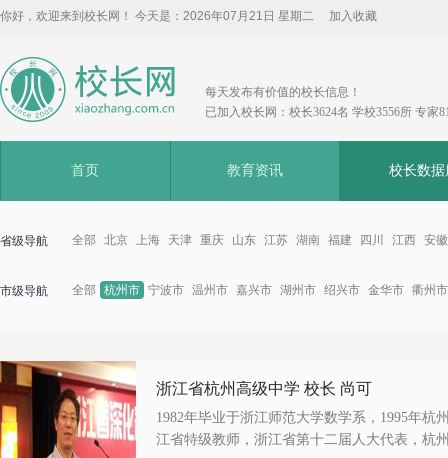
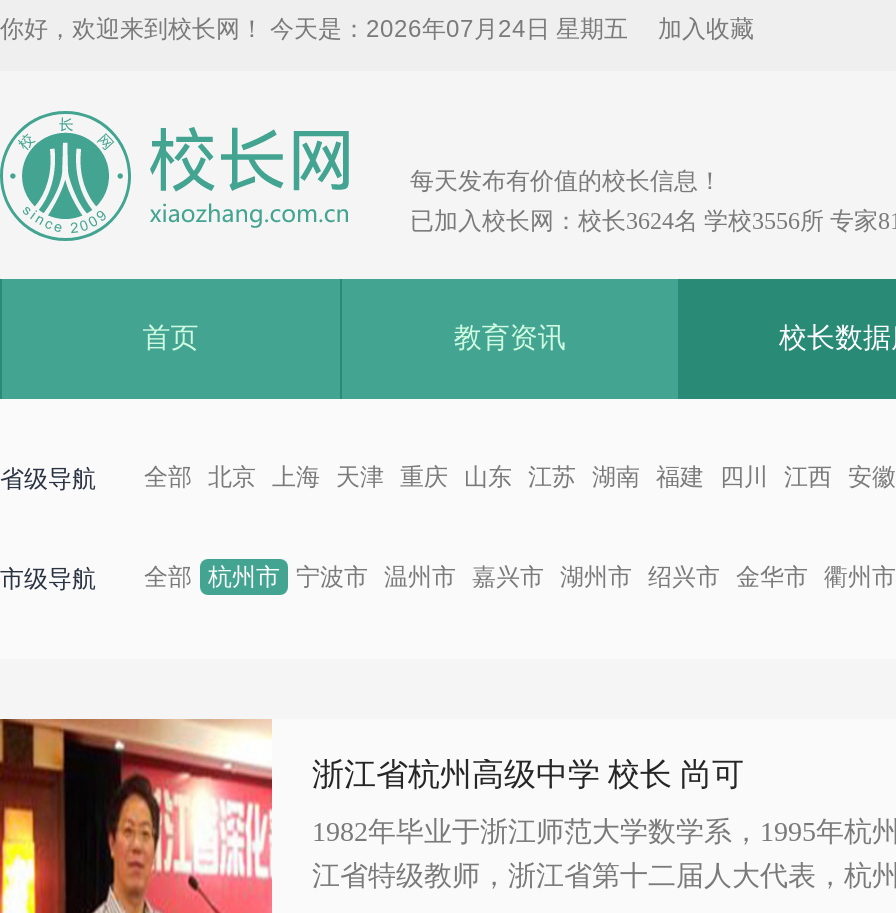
- 你好，欢迎来到校长网！ 今天是：2026年07月21日 星期二
+ 你好，欢迎来到校长网！ 今天是：2026年07月24日 星期五
